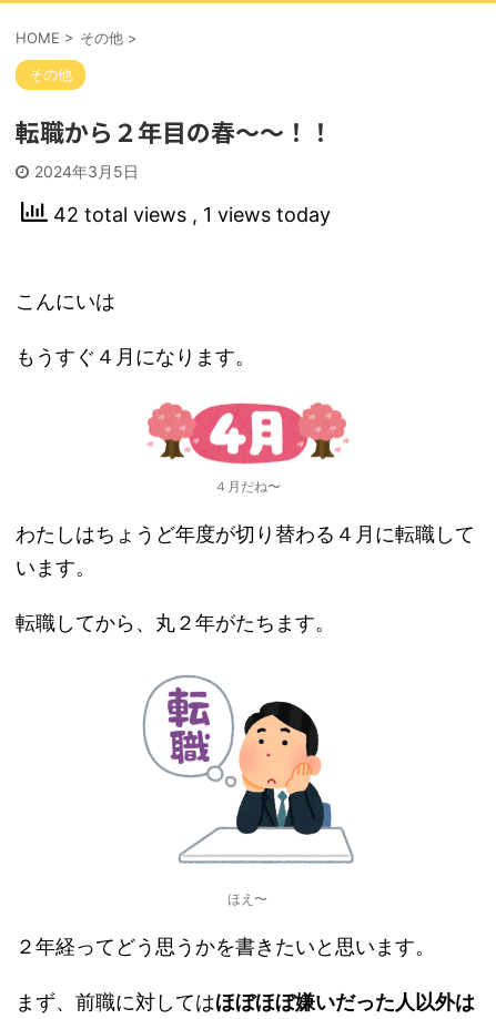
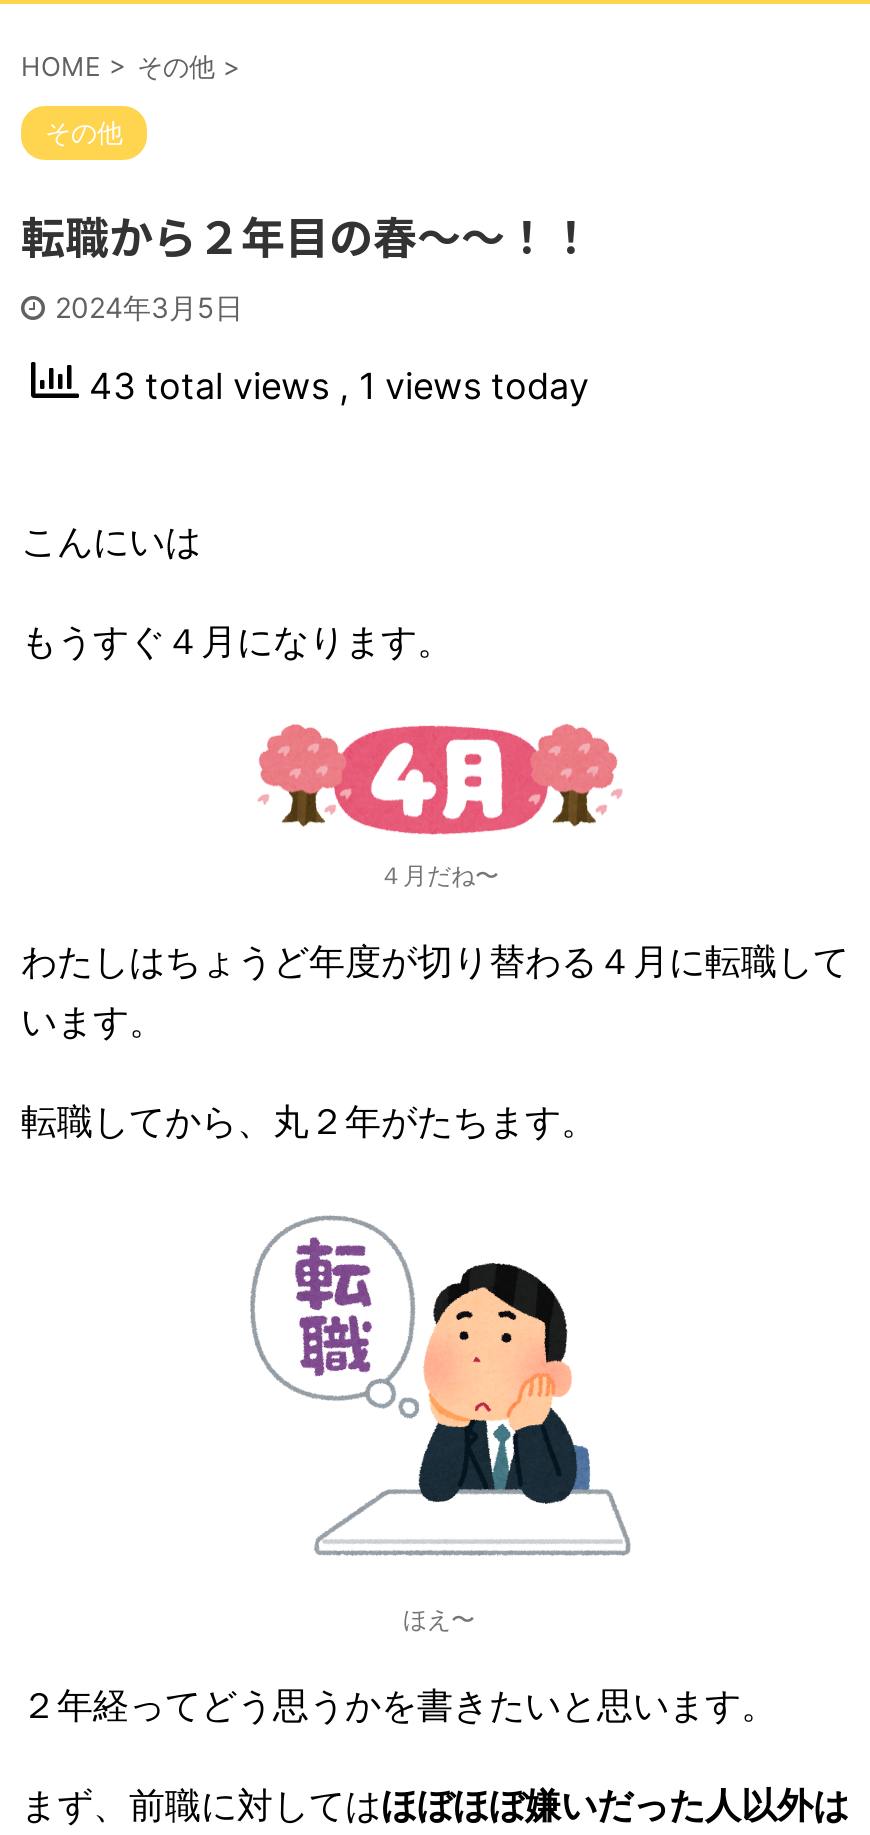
- 42 total views, 1 views today
+ 43 total views, 1 views today
